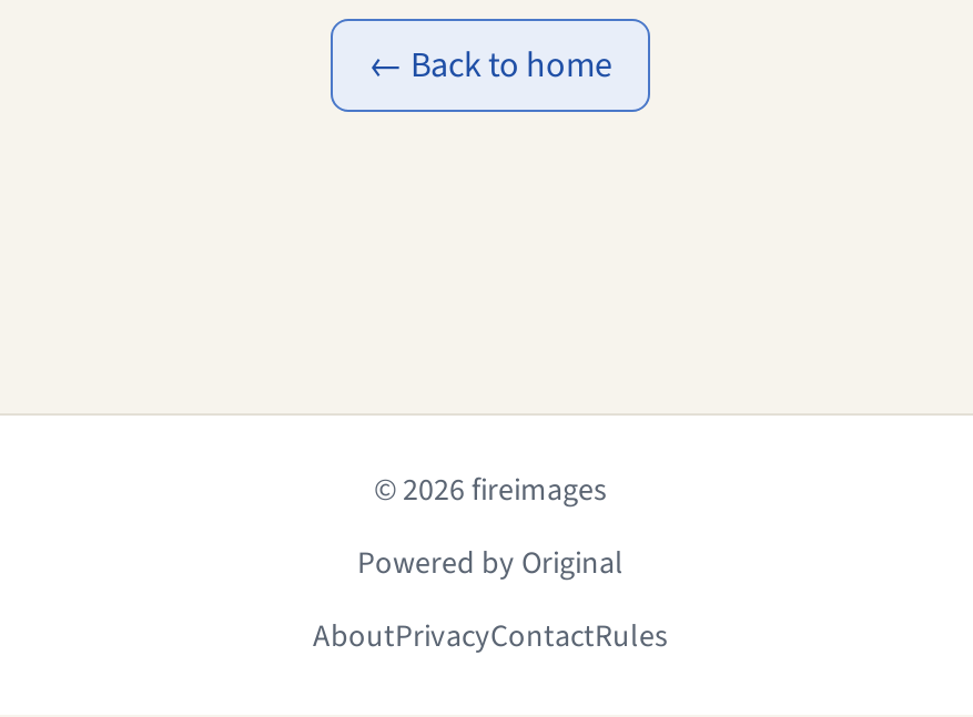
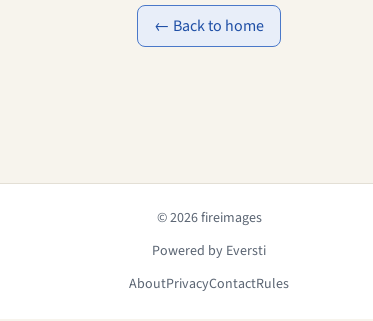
- Powered by Original
+ Powered by Eversti
